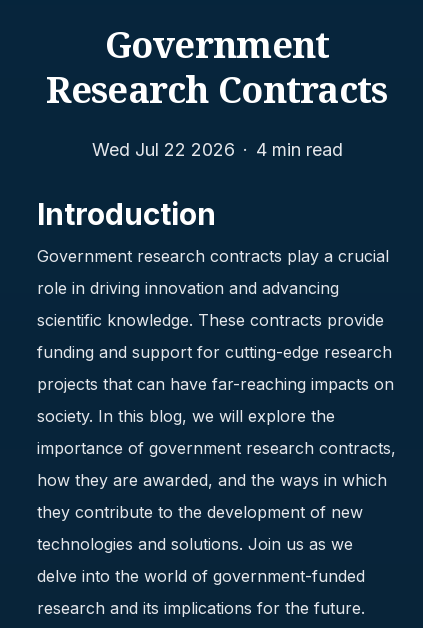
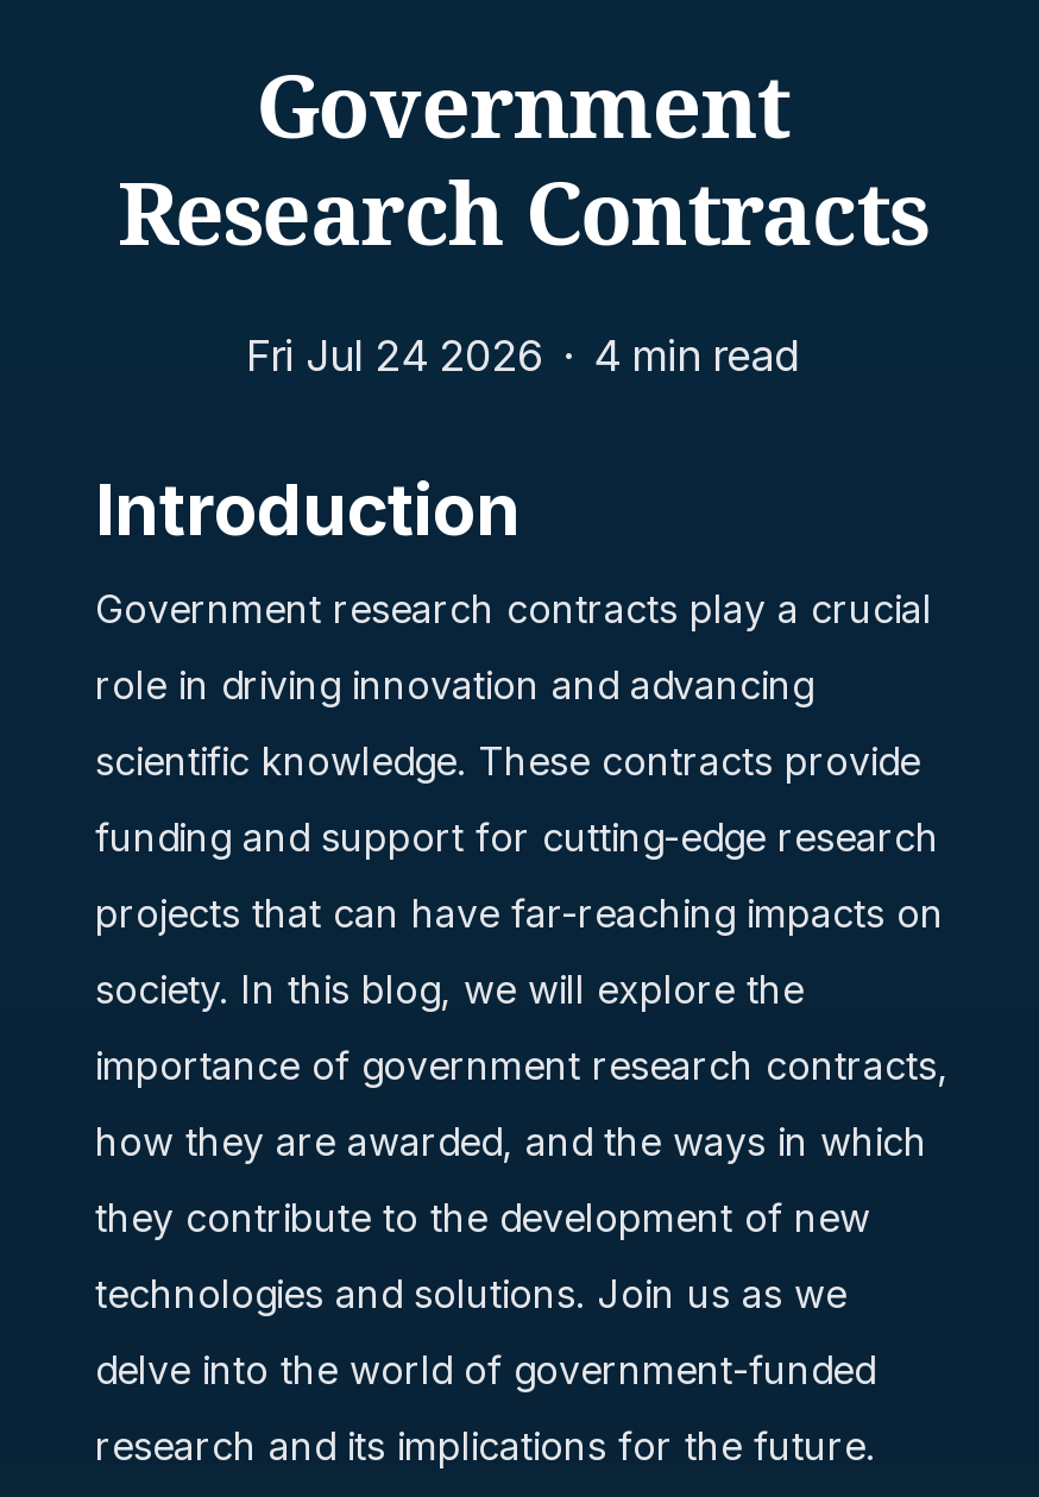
- Wed Jul 22 2026 · 4 min read
+ Fri Jul 24 2026 · 4 min read
